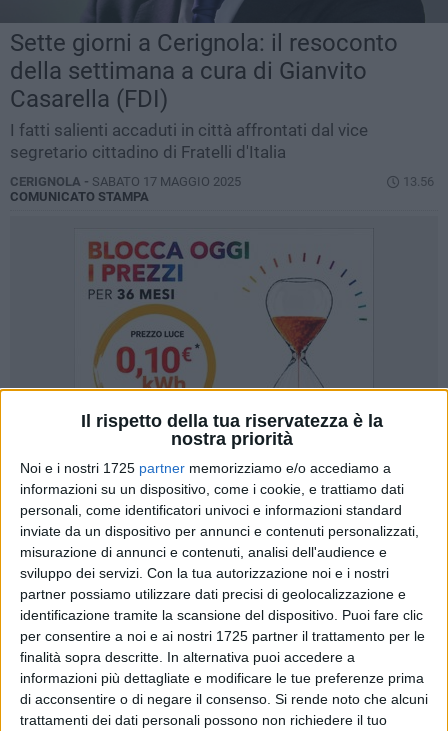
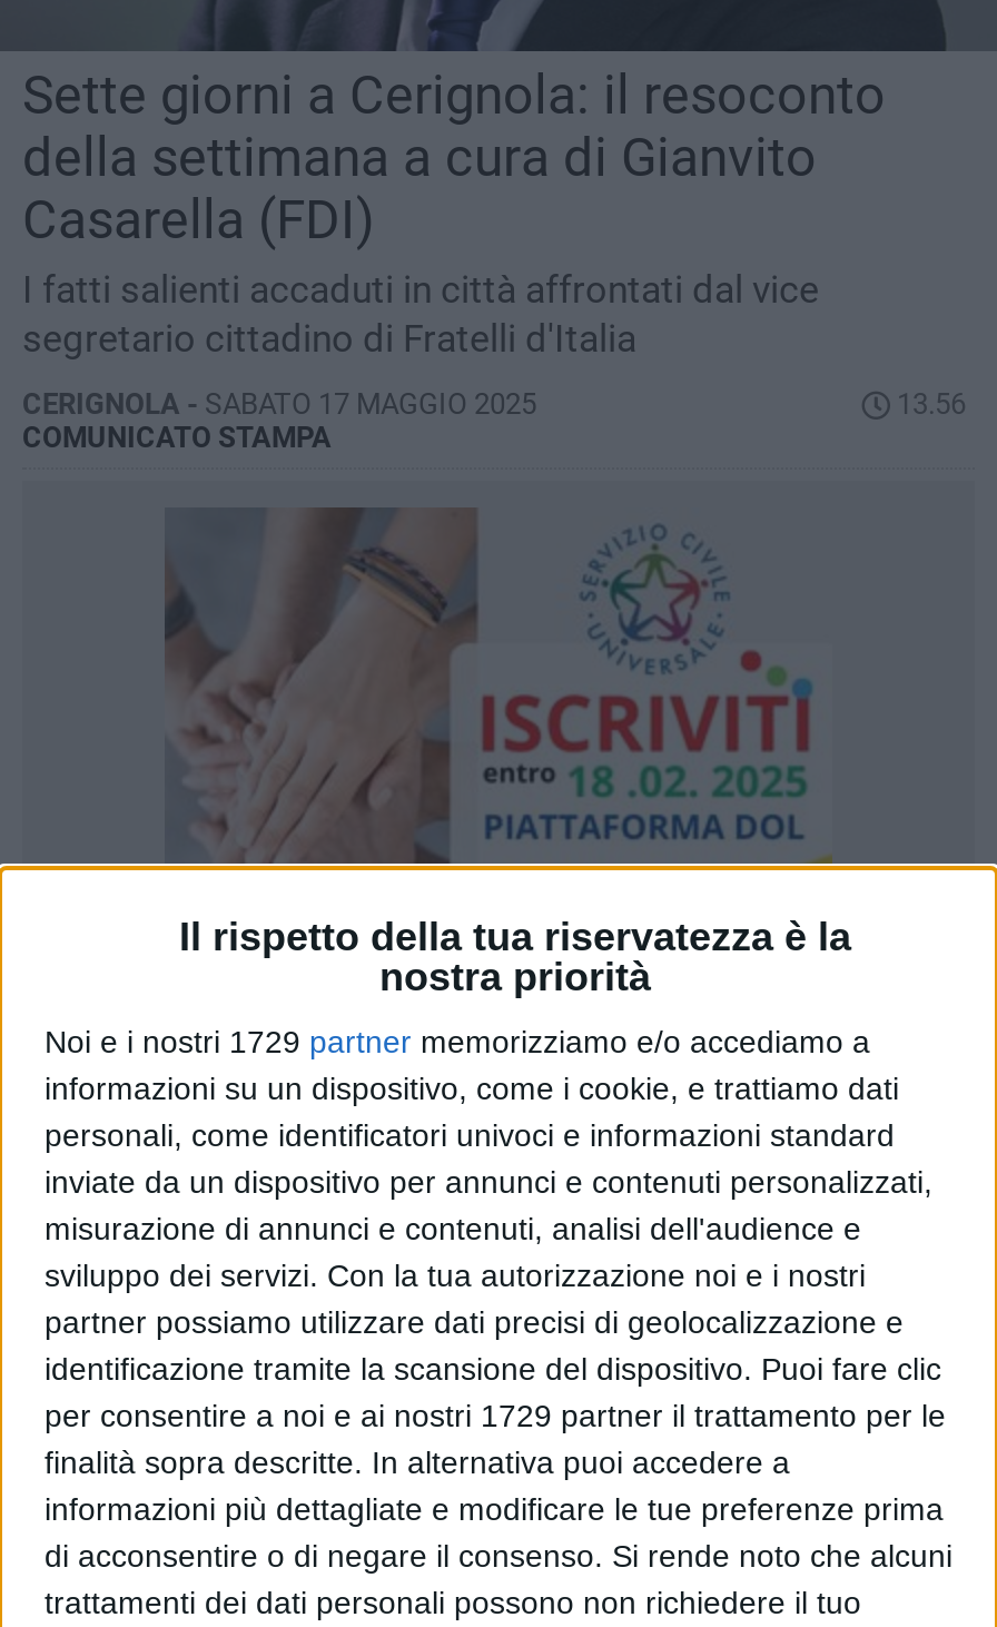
- [image]
+ [image]

- Noi e i nostri 1725 partner memorizziamo e/o accediamo a
+ Noi e i nostri 1729 partner memorizziamo e/o accediamo a

- per consentire a noi e ai nostri 1725 partner il trattamento per le
+ per consentire a noi e ai nostri 1729 partner il trattamento per le
